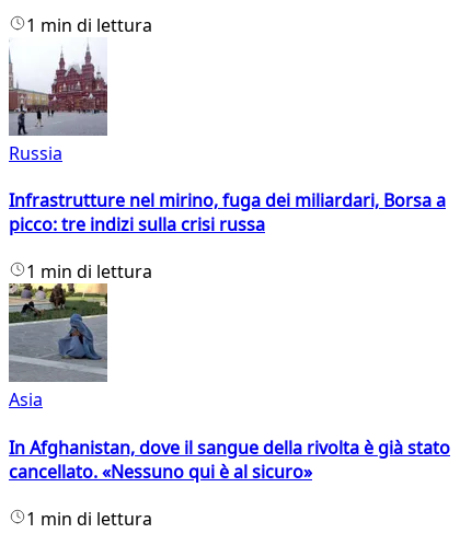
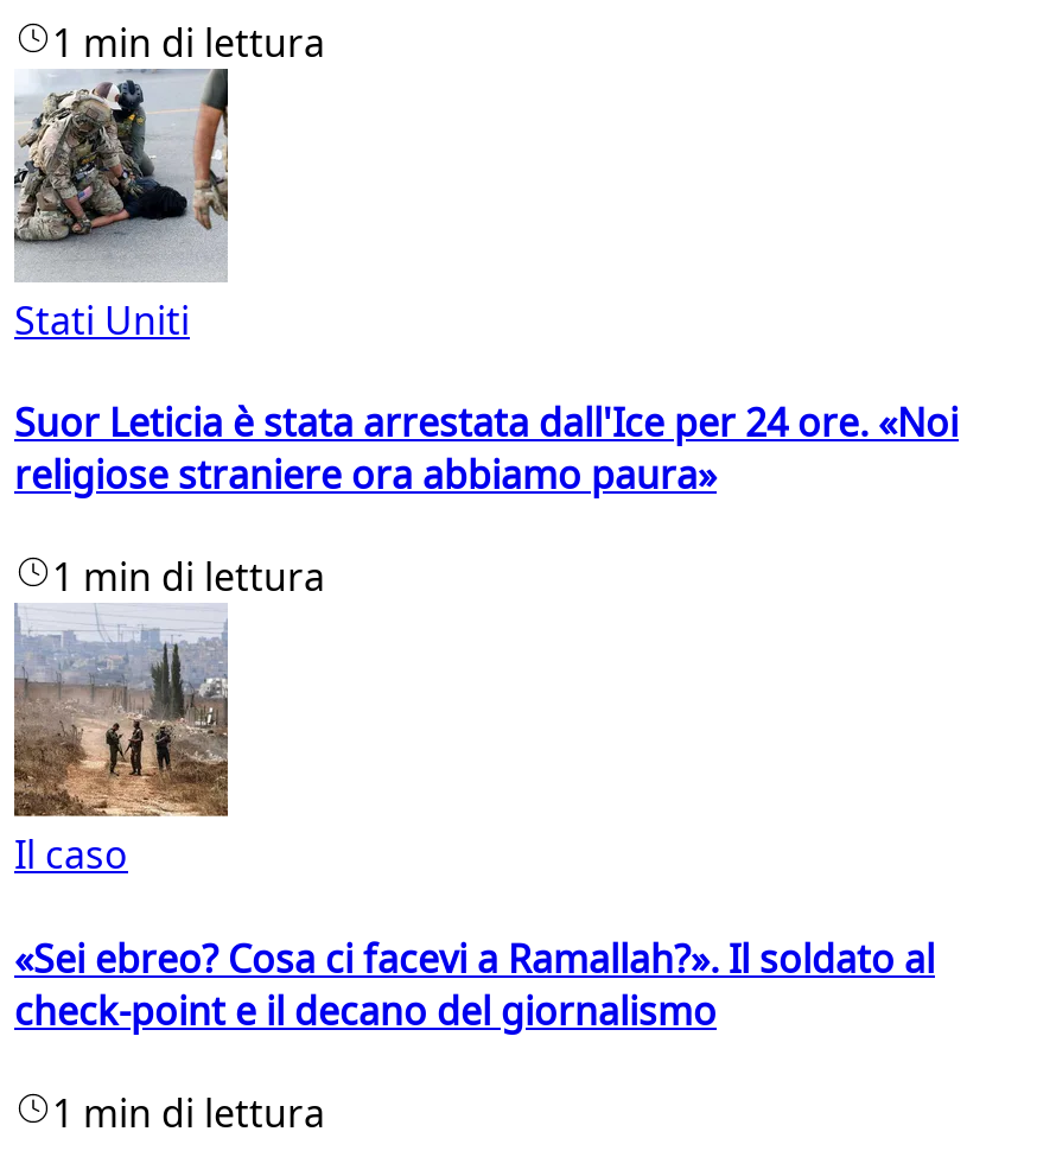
- [image]
- Russia
+ [image]
+ Stati Uniti

- Infrastrutture nel mirino, fuga dei miliardari, Borsa a
- picco: tre indizi sulla crisi russa
+ Suor Leticia è stata arrestata dall'Ice per 24 ore. «Noi
+ religiose straniere ora abbiamo paura»

- [image]
- Asia
+ [image]
+ Il caso

- In Afghanistan, dove il sangue della rivolta è già stato
- cancellato. «Nessuno qui è al sicuro»
+ «Sei ebreo? Cosa ci facevi a Ramallah?». Il soldato al
+ check-point e il decano del giornalismo
